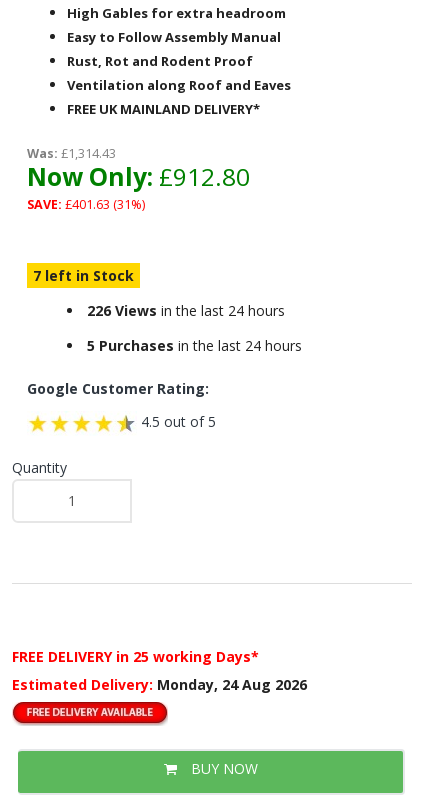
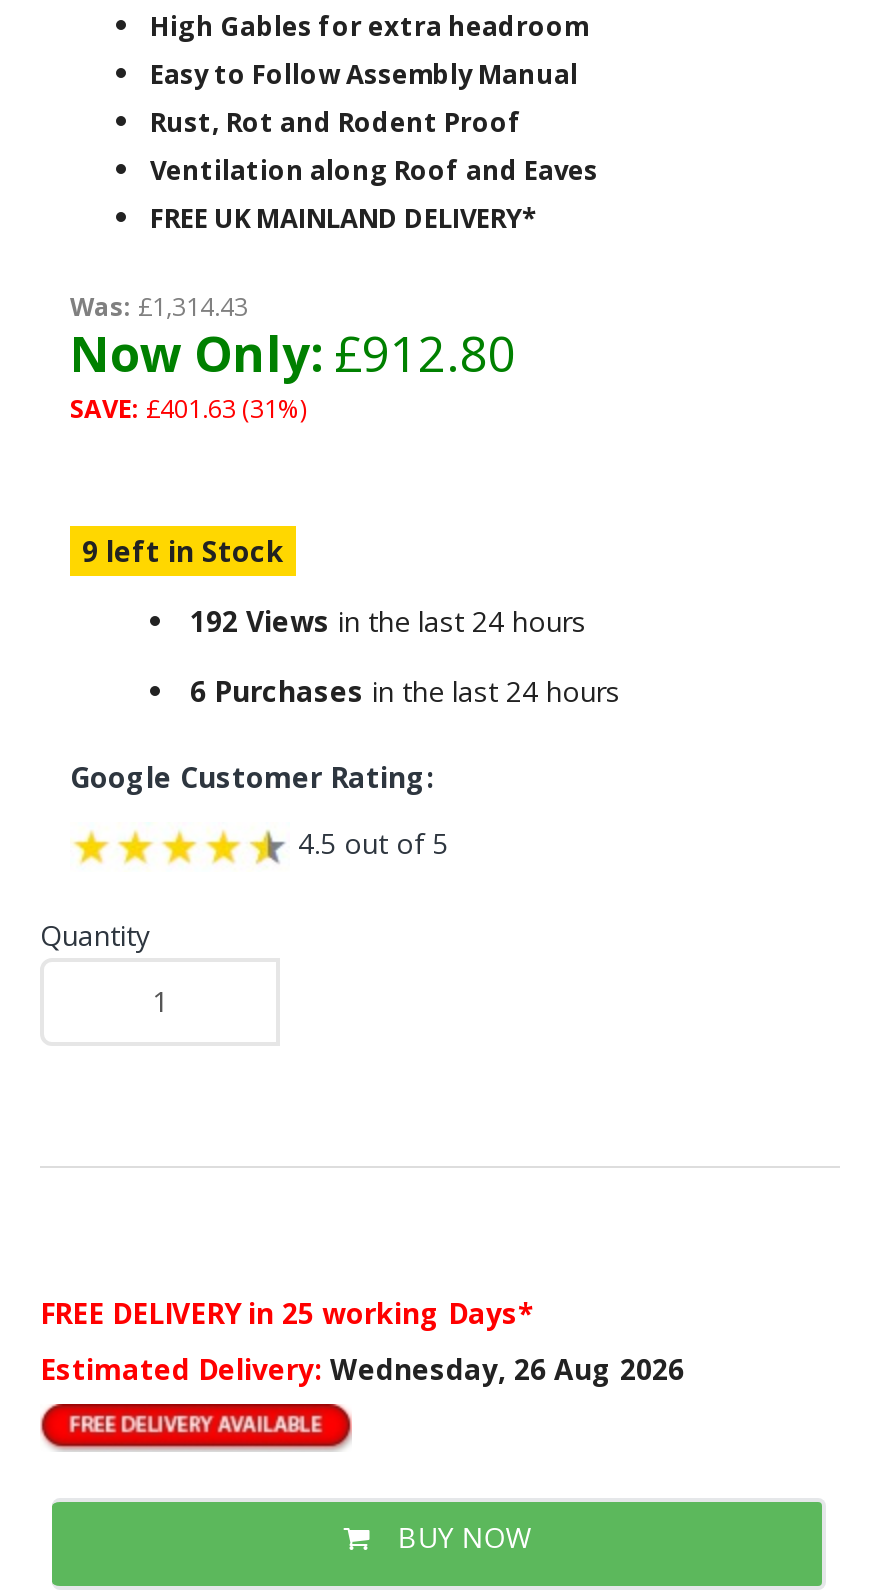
- 7 left in Stock
+ 9 left in Stock

- 226 Views in the last 24 hours
+ 192 Views in the last 24 hours

- 5 Purchases in the last 24 hours
+ 6 Purchases in the last 24 hours

- Estimated Delivery: Monday, 24 Aug 2026
+ Estimated Delivery: Wednesday, 26 Aug 2026
